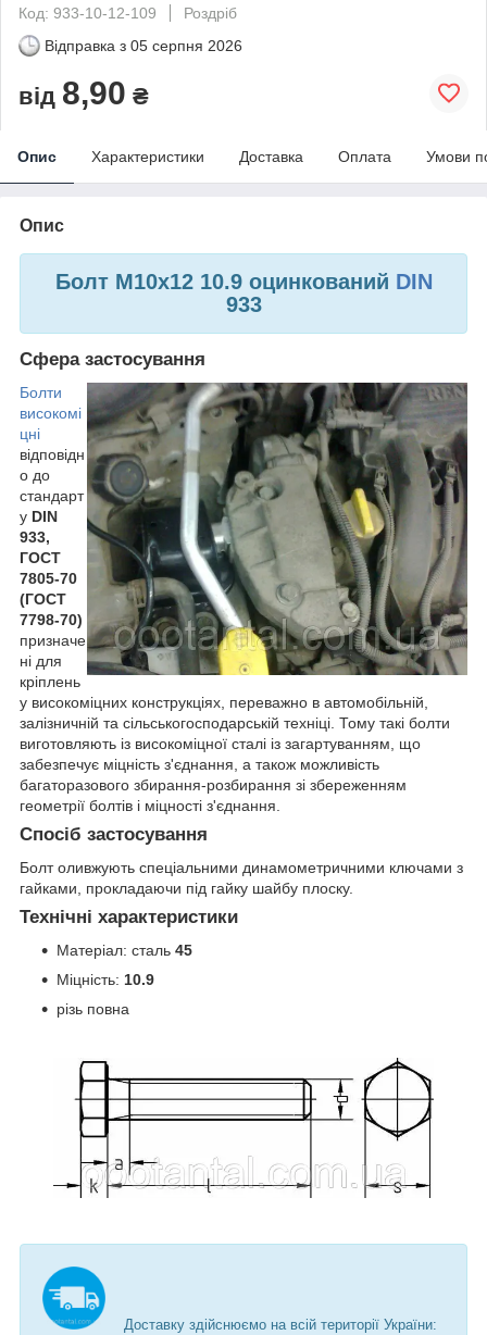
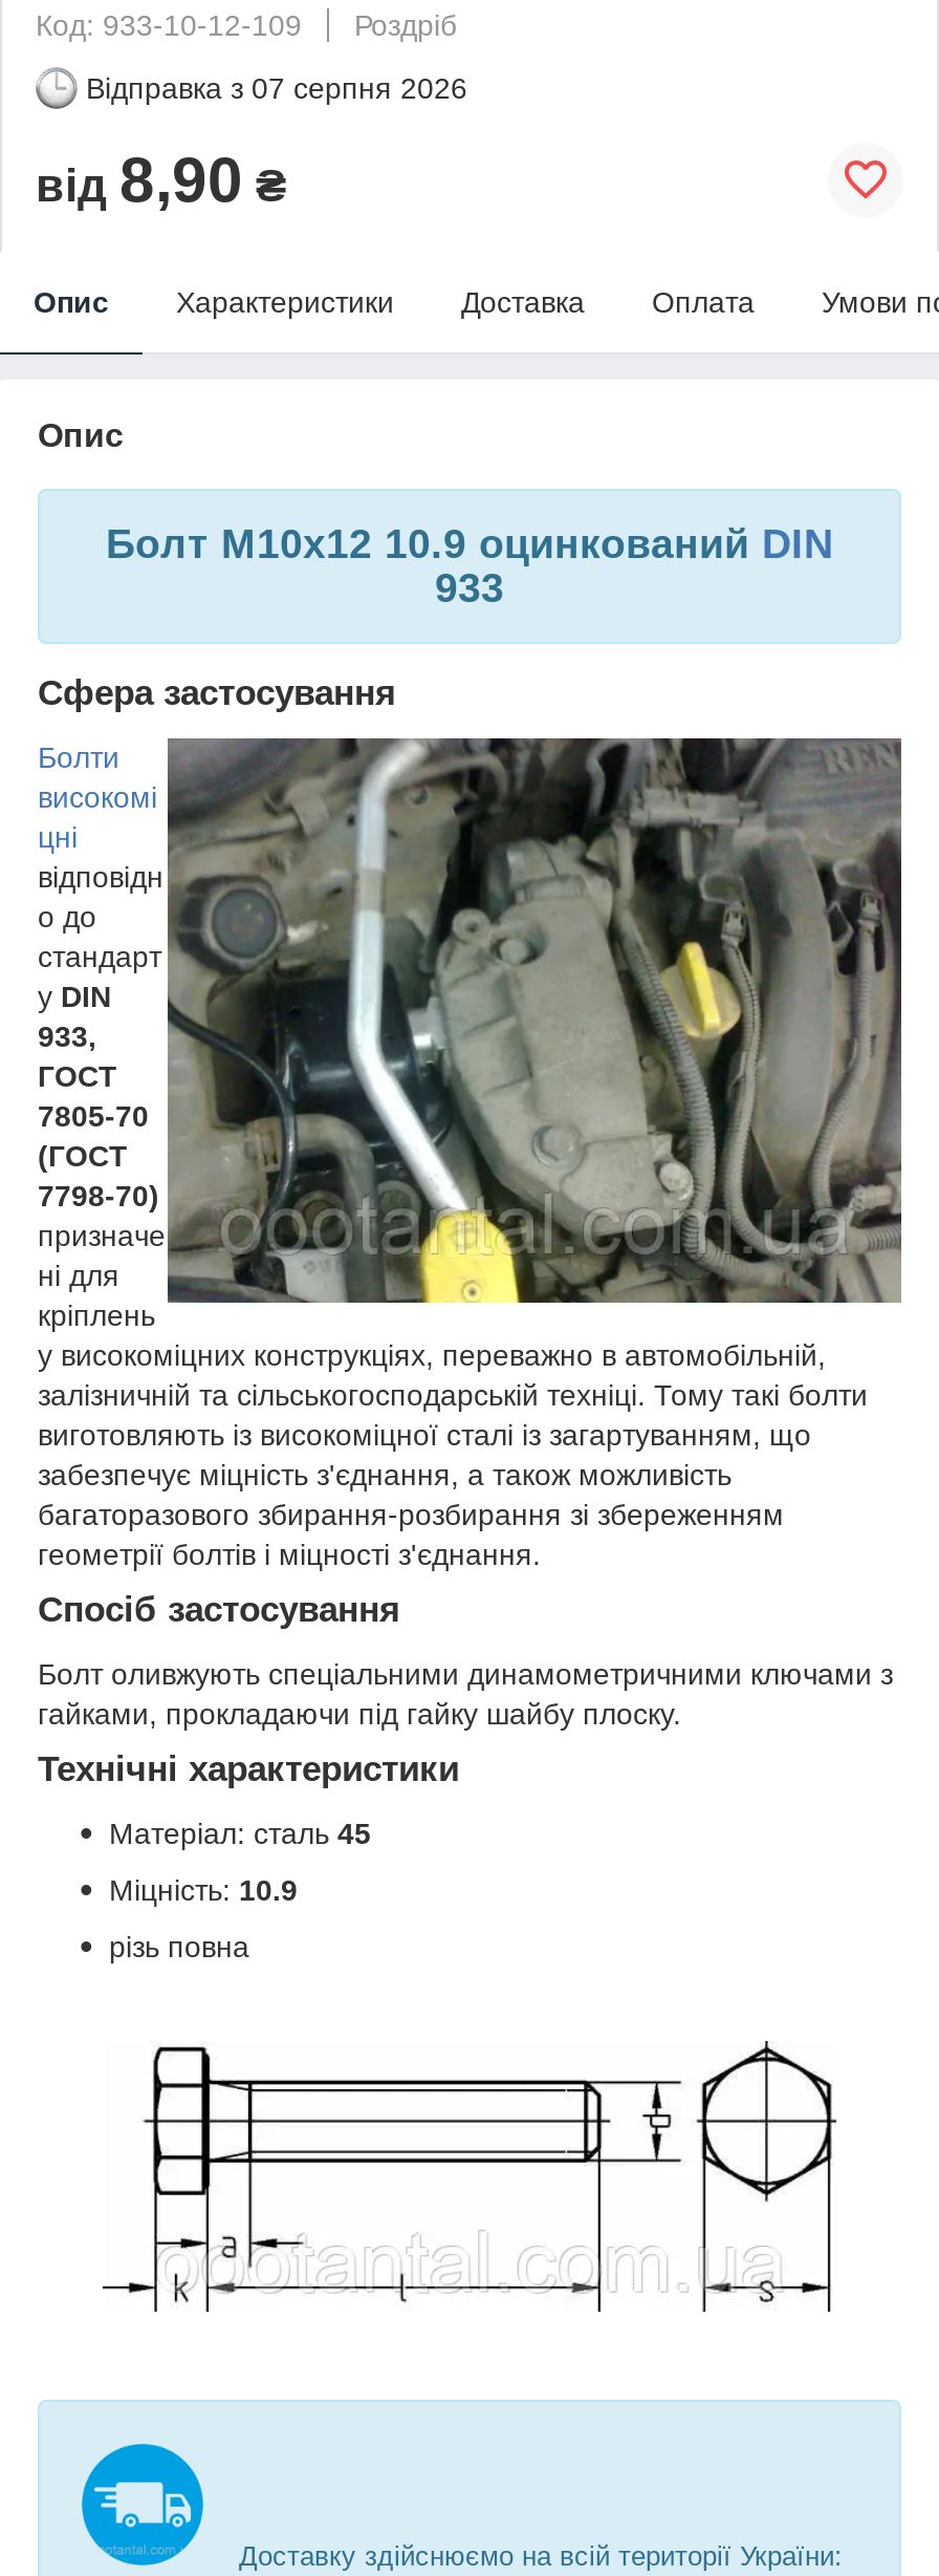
- Відправка з 05 серпня 2026
+ Відправка з 07 серпня 2026
